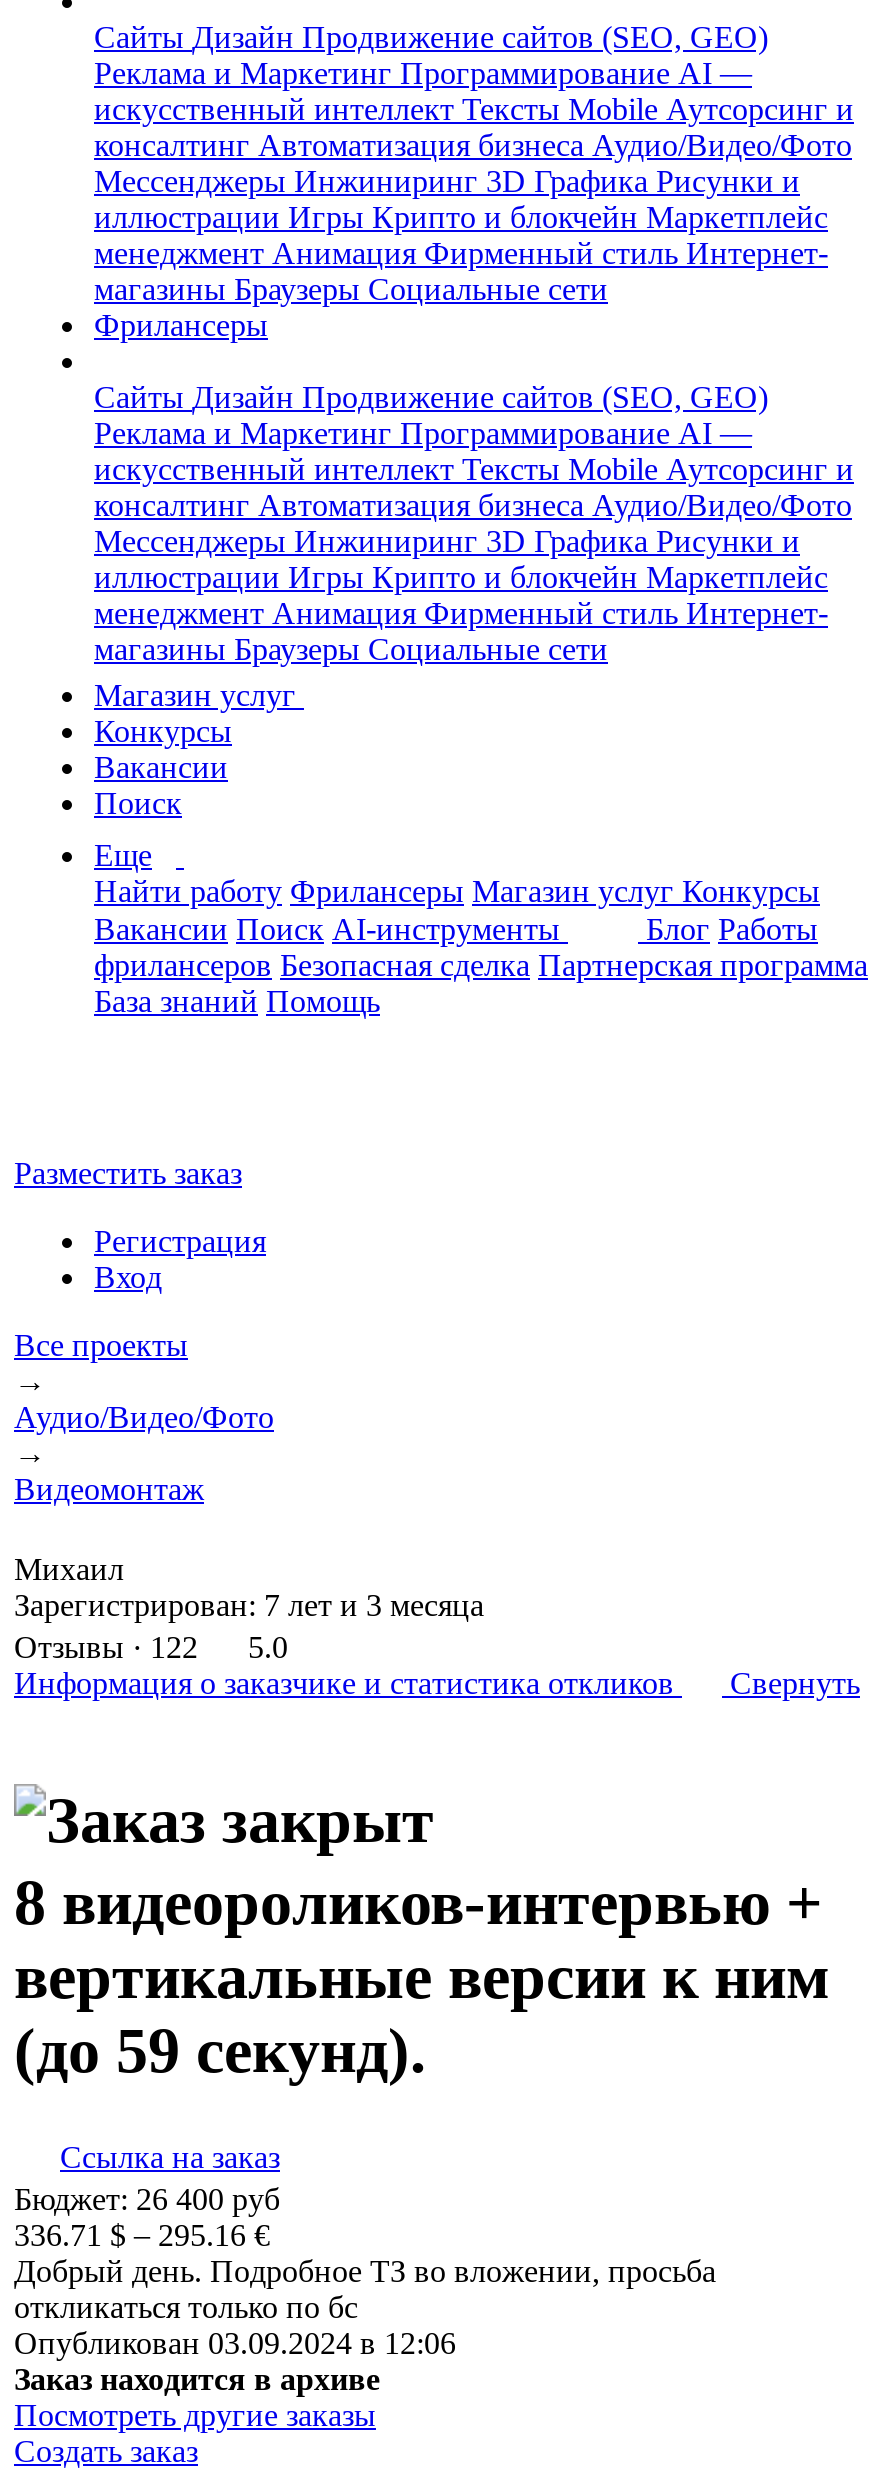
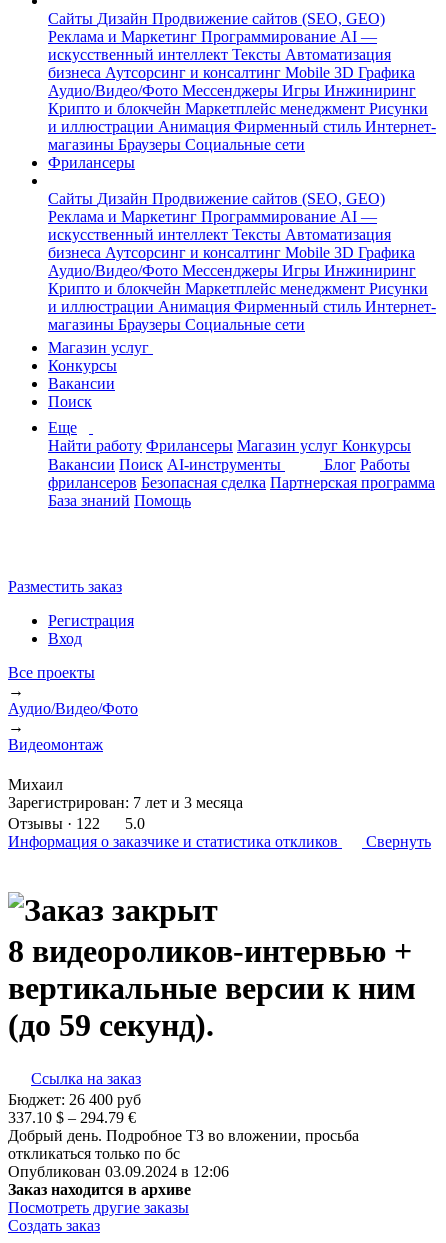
- искусственный интеллект ТекстыMobile Аутсорсинг и
- консалтинг Автоматизация бизнеса Аудио/Видео/Фото
- Мессенджеры Инжиниринг 3D Графика Рисунки и
- иллюстрации Игры Крипто и блокчейн Маркетплейс
- менеджмент Анимация Фирменный стиль Интернет-
+ искусственный интеллект Тексты Автоматизация
+ бизнеса Аутсорсинг и консалтинг Mobile 3D Графика
+ Аудио/Видео/Фото Мессенджеры Игры Инжиниринг
+ Крипто и блокчейн Маркетплейс менеджмент Рисунки
+ и иллюстрации Анимация Фирменный стиль Интернет-

- искусственный интеллект ТекстыMobile Аутсорсинг и
- консалтинг Автоматизация бизнеса Аудио/Видео/Фото
- Мессенджеры Инжиниринг 3D Графика Рисунки и
- иллюстрации Игры Крипто и блокчейн Маркетплейс
- менеджмент Анимация Фирменный стиль Интернет-
+ искусственный интеллект Тексты Автоматизация
+ бизнеса Аутсорсинг и консалтинг Mobile 3D Графика
+ Аудио/Видео/Фото Мессенджеры Игры Инжиниринг
+ Крипто и блокчейн Маркетплейс менеджмент Рисунки
+ и иллюстрации Анимация Фирменный стиль Интернет-

- 336.71 $ – 295.16 €
+ 337.10 $ – 294.79 €
